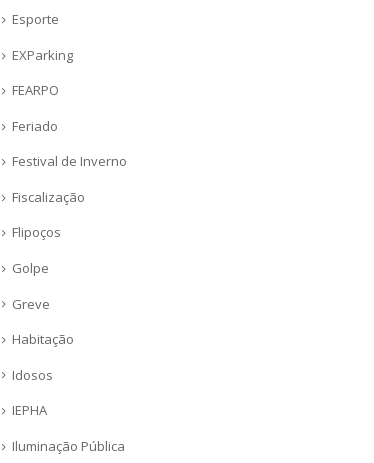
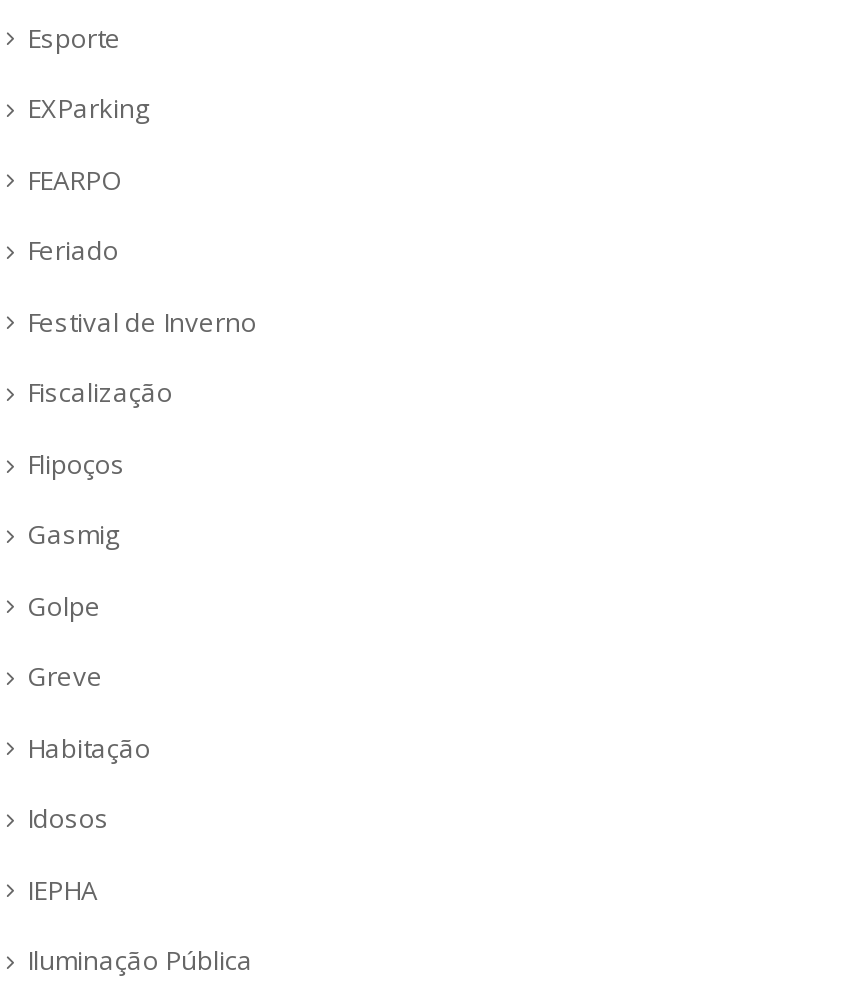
+ Gasmig
